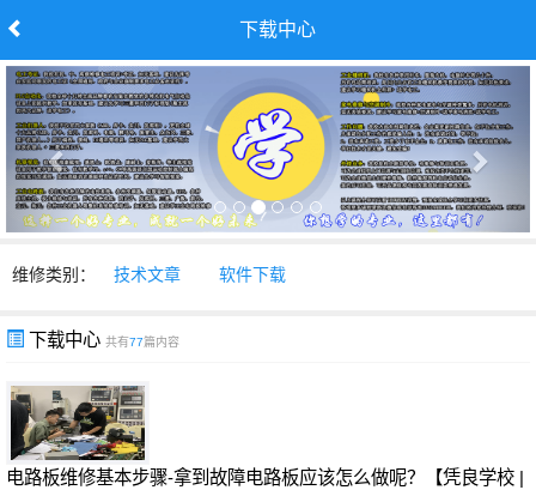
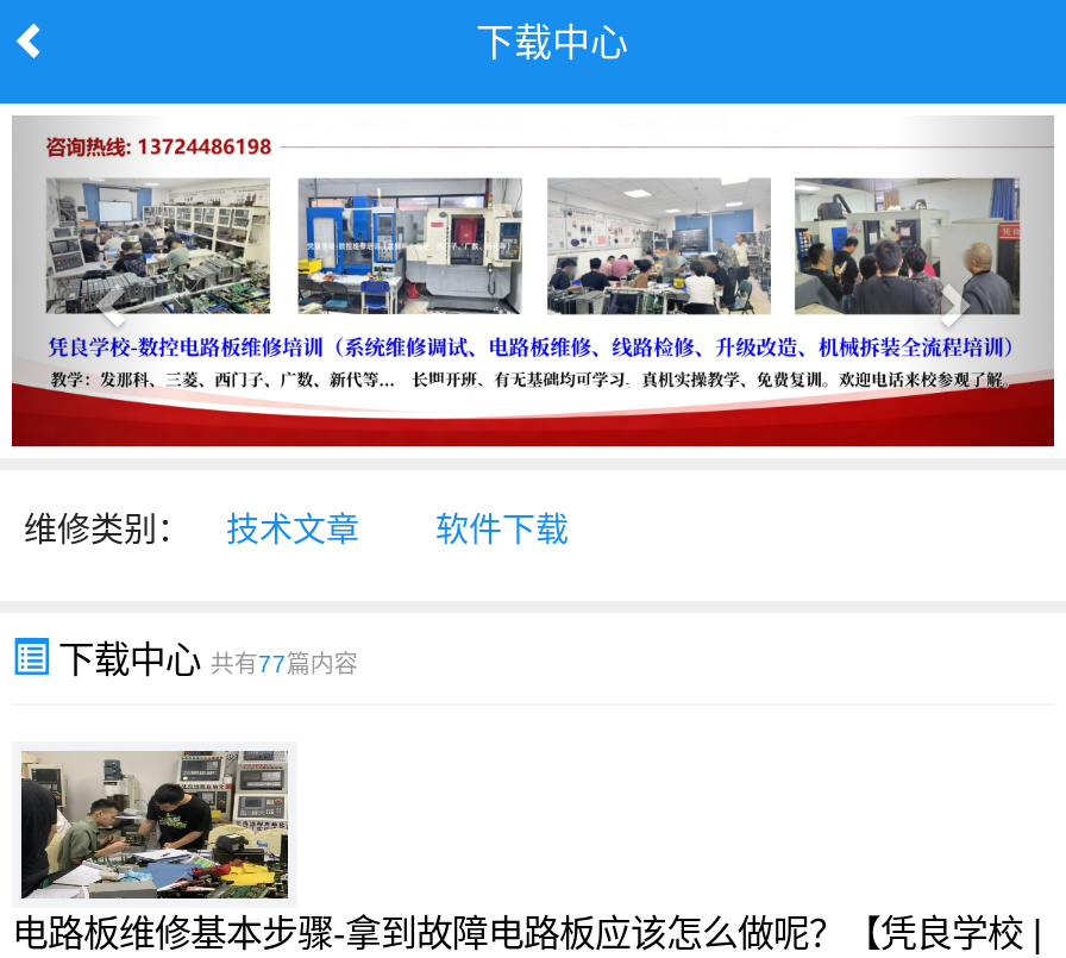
- [image]
+ [image]
